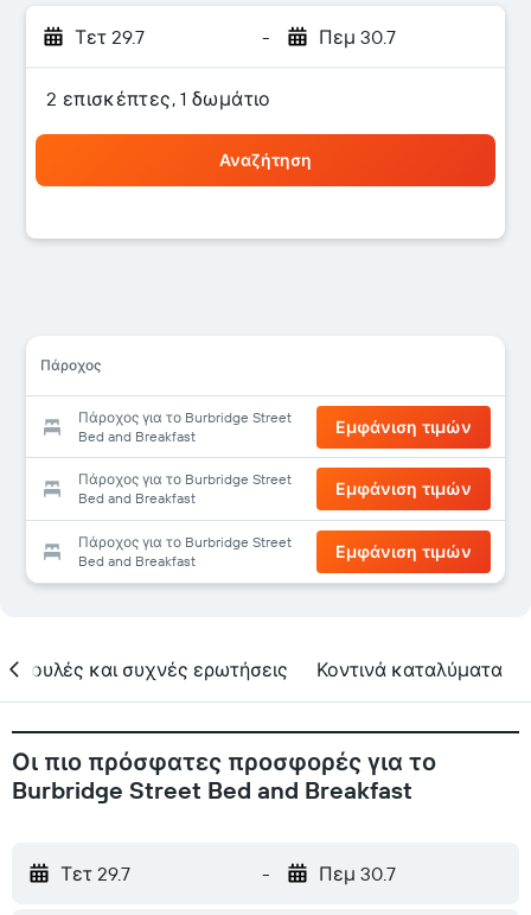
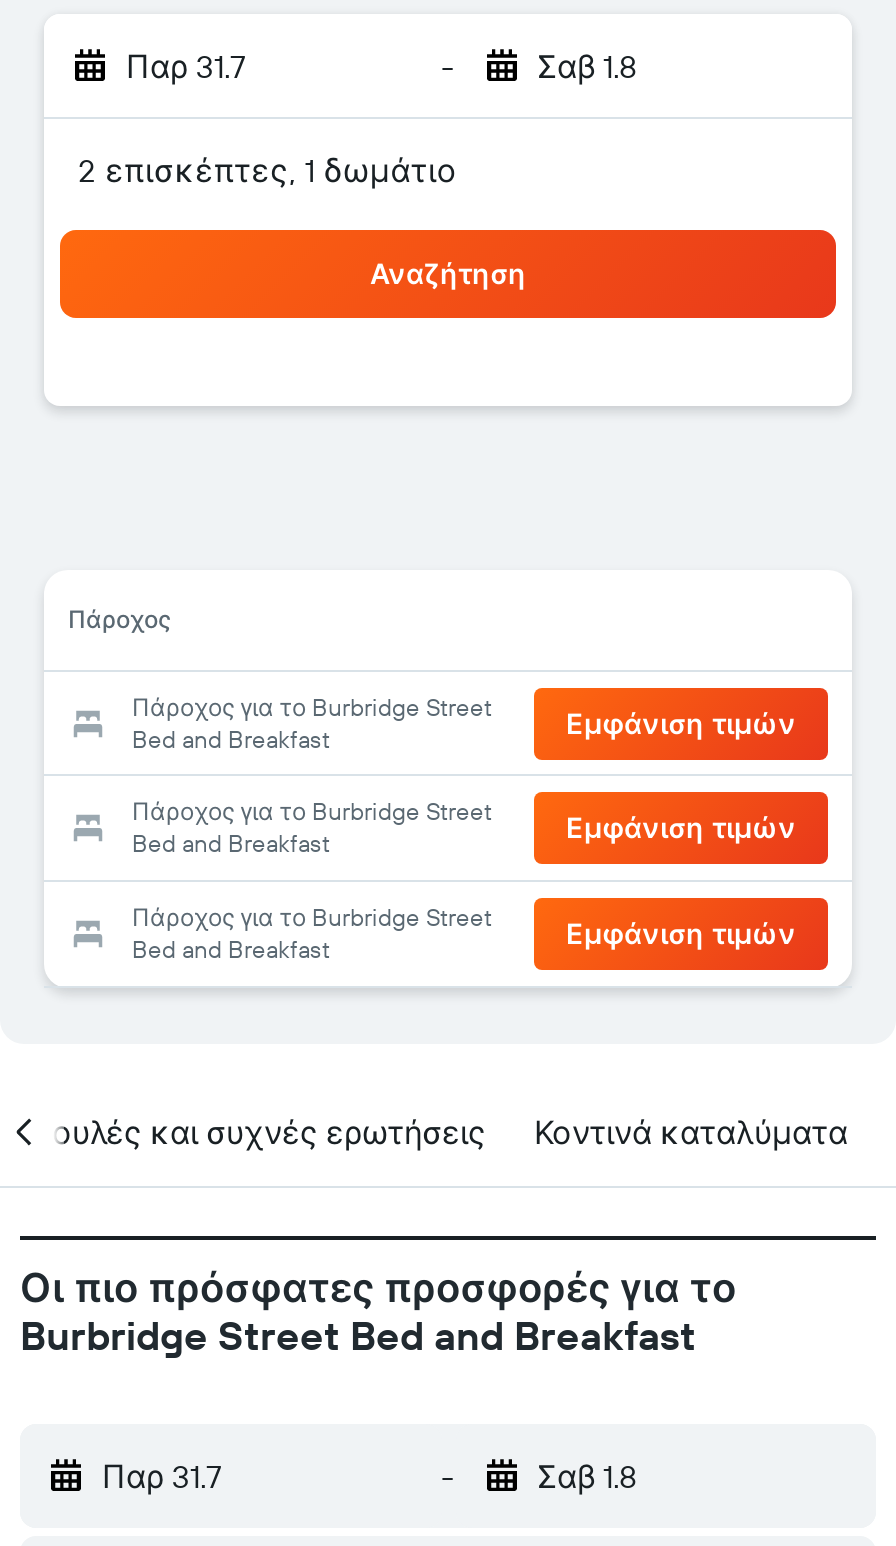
- Τετ 29.7
+ Παρ 31.7

- Πεμ 30.7
+ Σαβ 1.8

- Τετ 29.7
+ Παρ 31.7

- Πεμ 30.7
+ Σαβ 1.8
